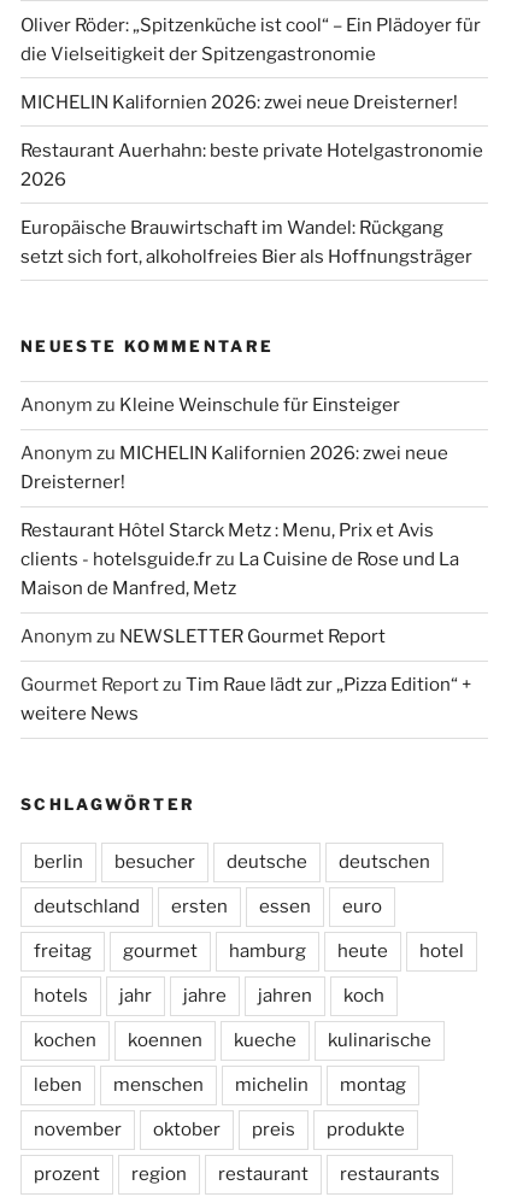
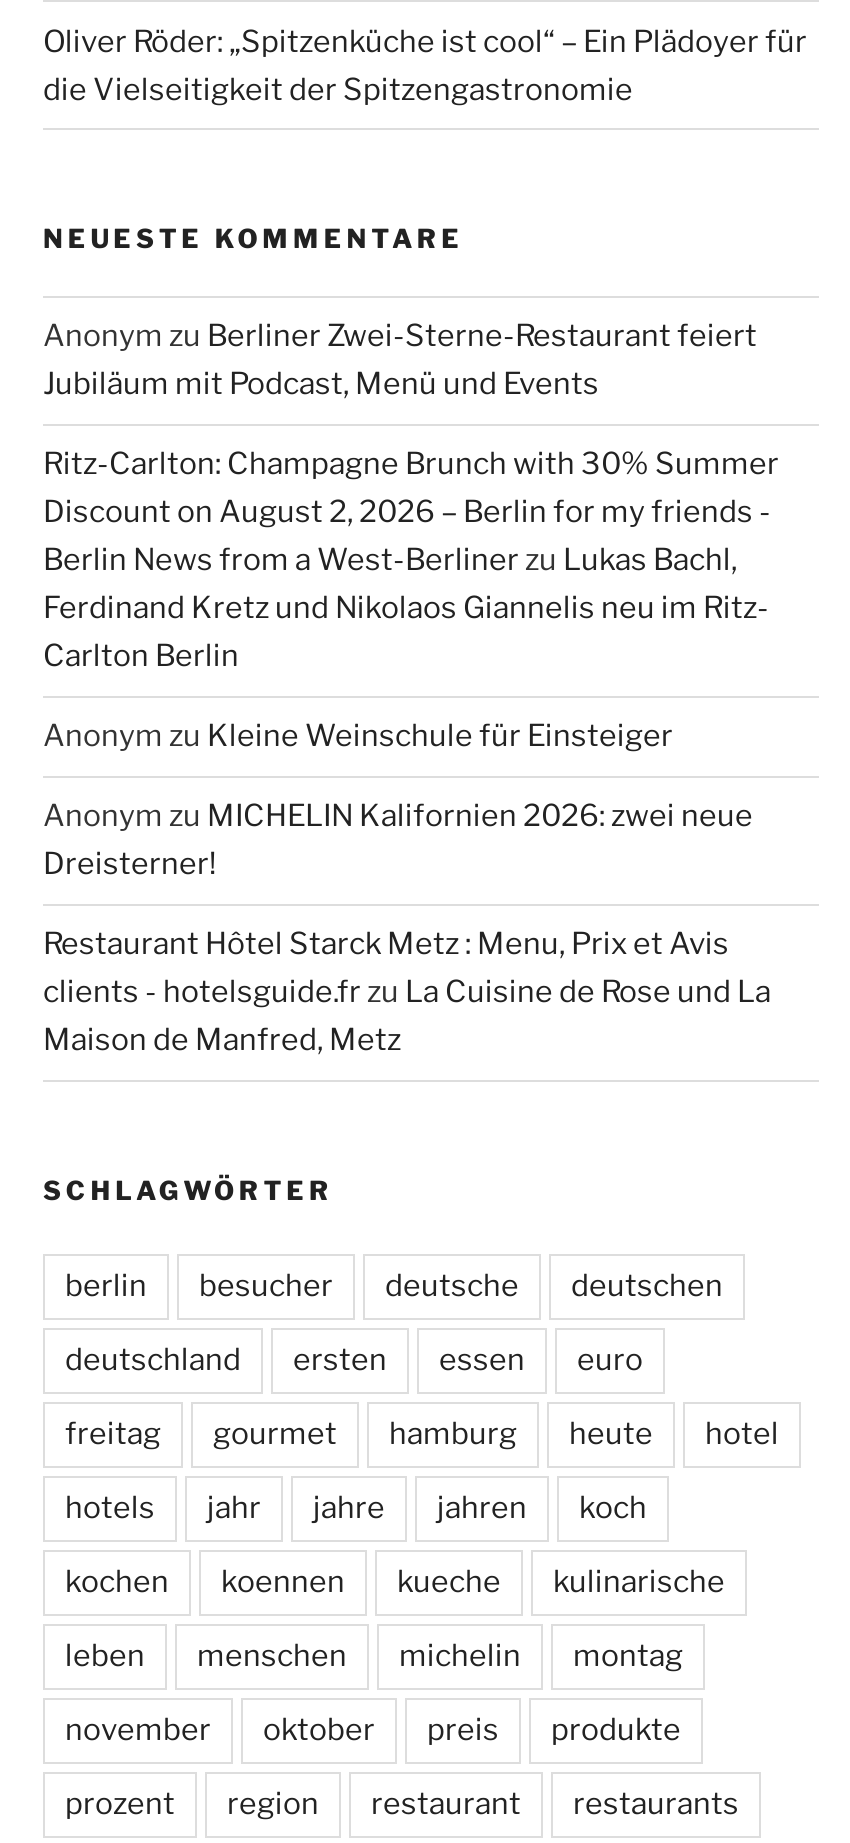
- MICHELIN Kalifornien 2026: zwei neue Dreisterner!
- Restaurant Auerhahn: beste private Hotelgastronomie
- 2026
- Europäische Brauwirtschaft im Wandel: Rückgang
- setzt sich fort, alkoholfreies Bier als Hoffnungsträger

moved up: NEUESTE KOMMENTARE

+ Anonym zu Berliner Zwei-Sterne-Restaurant feiert
+ Jubiläum mit Podcast, Menü und Events
+ Ritz-Carlton: Champagne Brunch with 30% Summer
+ Discount on August 2, 2026 – Berlin for my friends -
+ Berlin News from a West-Berliner zu Lukas Bachl,
+ Ferdinand Kretz und Nikolaos Giannelis neu im Ritz-
+ Carlton Berlin

moved down: Anonym zu Kleine Weinschule für Einsteiger | Anonym zu MICHELIN Kalifornien 2026: zwei neue | Dreisterner! | Restaurant Hôtel Starck Metz : Menu, Prix et Avis | clients - hotelsguide.fr zu La Cuisine de Rose und La | Maison de Manfred, Metz

- Anonym zu NEWSLETTER Gourmet Report
- Gourmet Report zu Tim Raue lädt zur „Pizza Edition“ +
- weitere News
